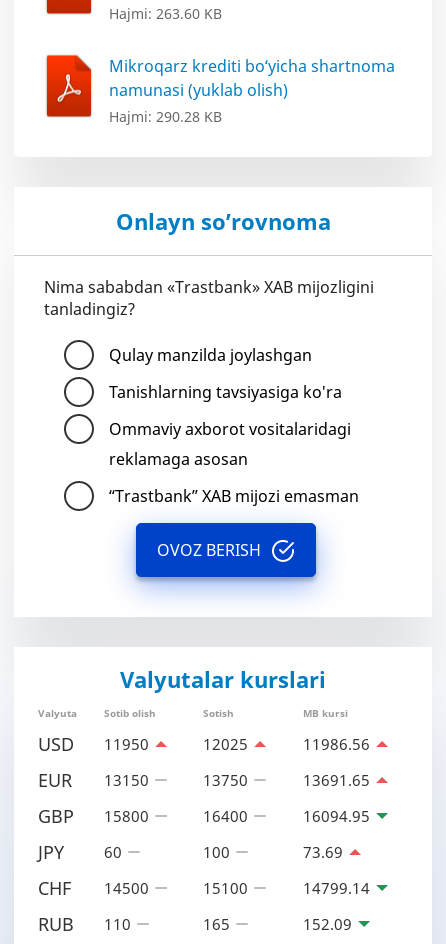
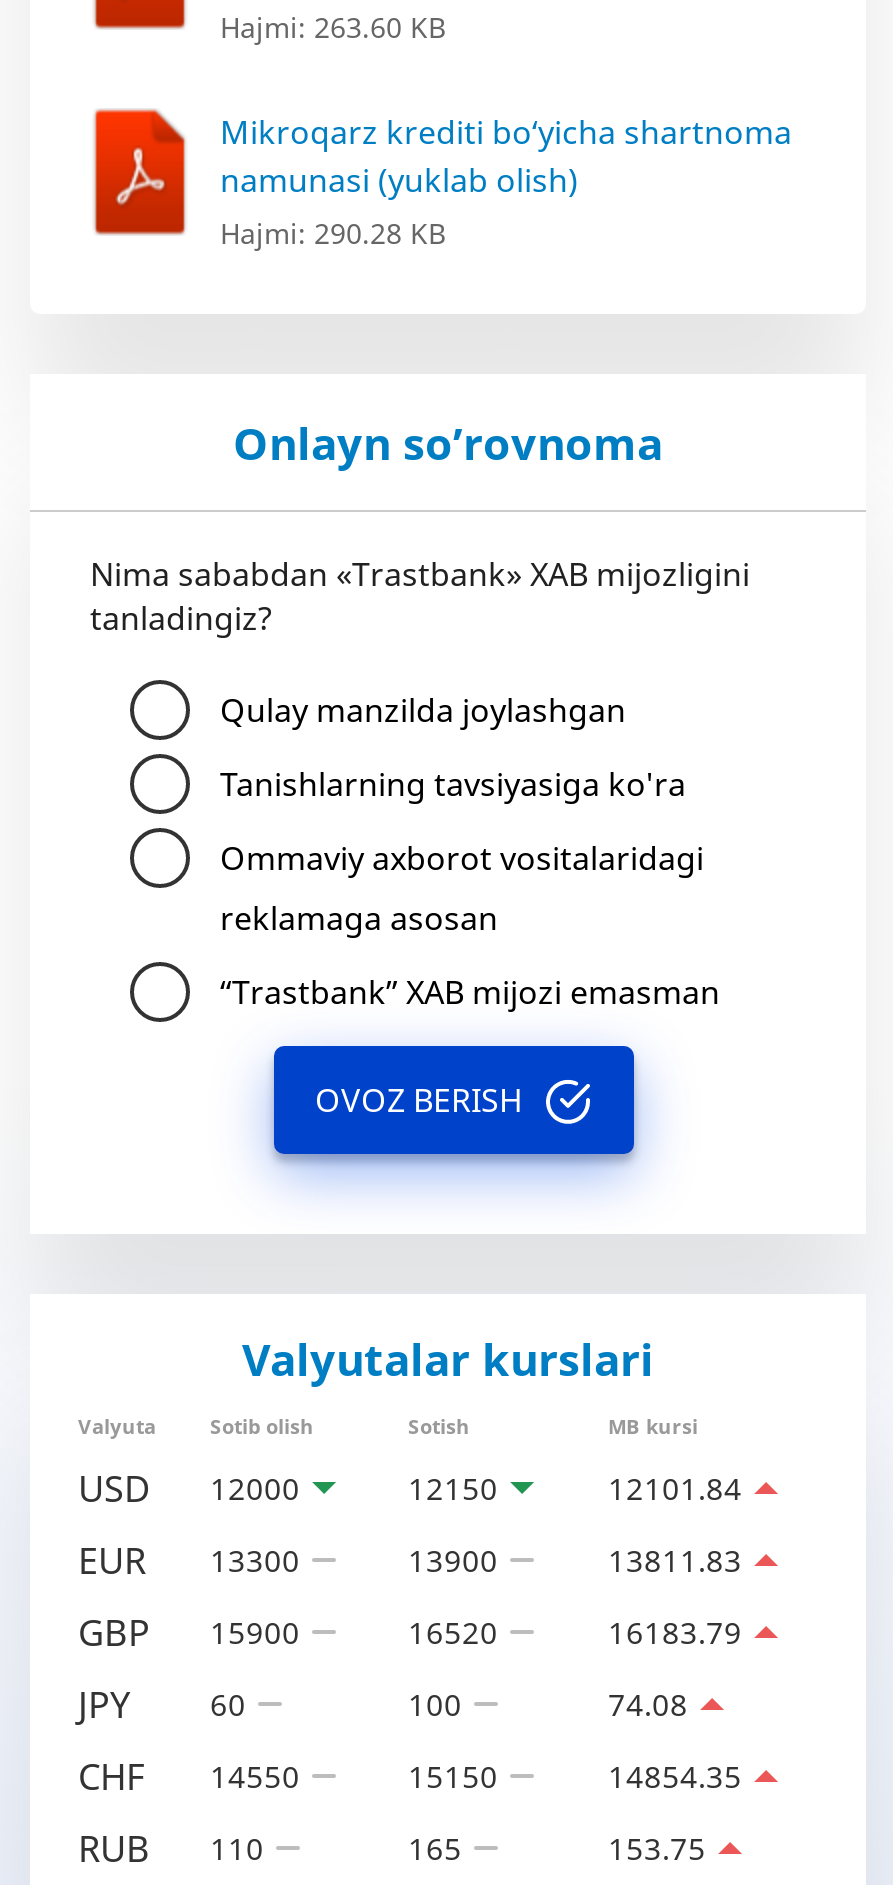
- USD 11950
+ USD 12000

- 12025
+ 12150

- 11986.56
+ 12101.84

- EUR 13150
+ EUR 13300

- 13750
+ 13900

- 13691.65
+ 13811.83

- GBP 15800
+ GBP 15900

- 16400
+ 16520

- 16094.95
+ 16183.79

- 73.69
+ 74.08

- CHF 14500
+ CHF 14550

- 15100
+ 15150

- 14799.14
+ 14854.35

- 152.09
+ 153.75
